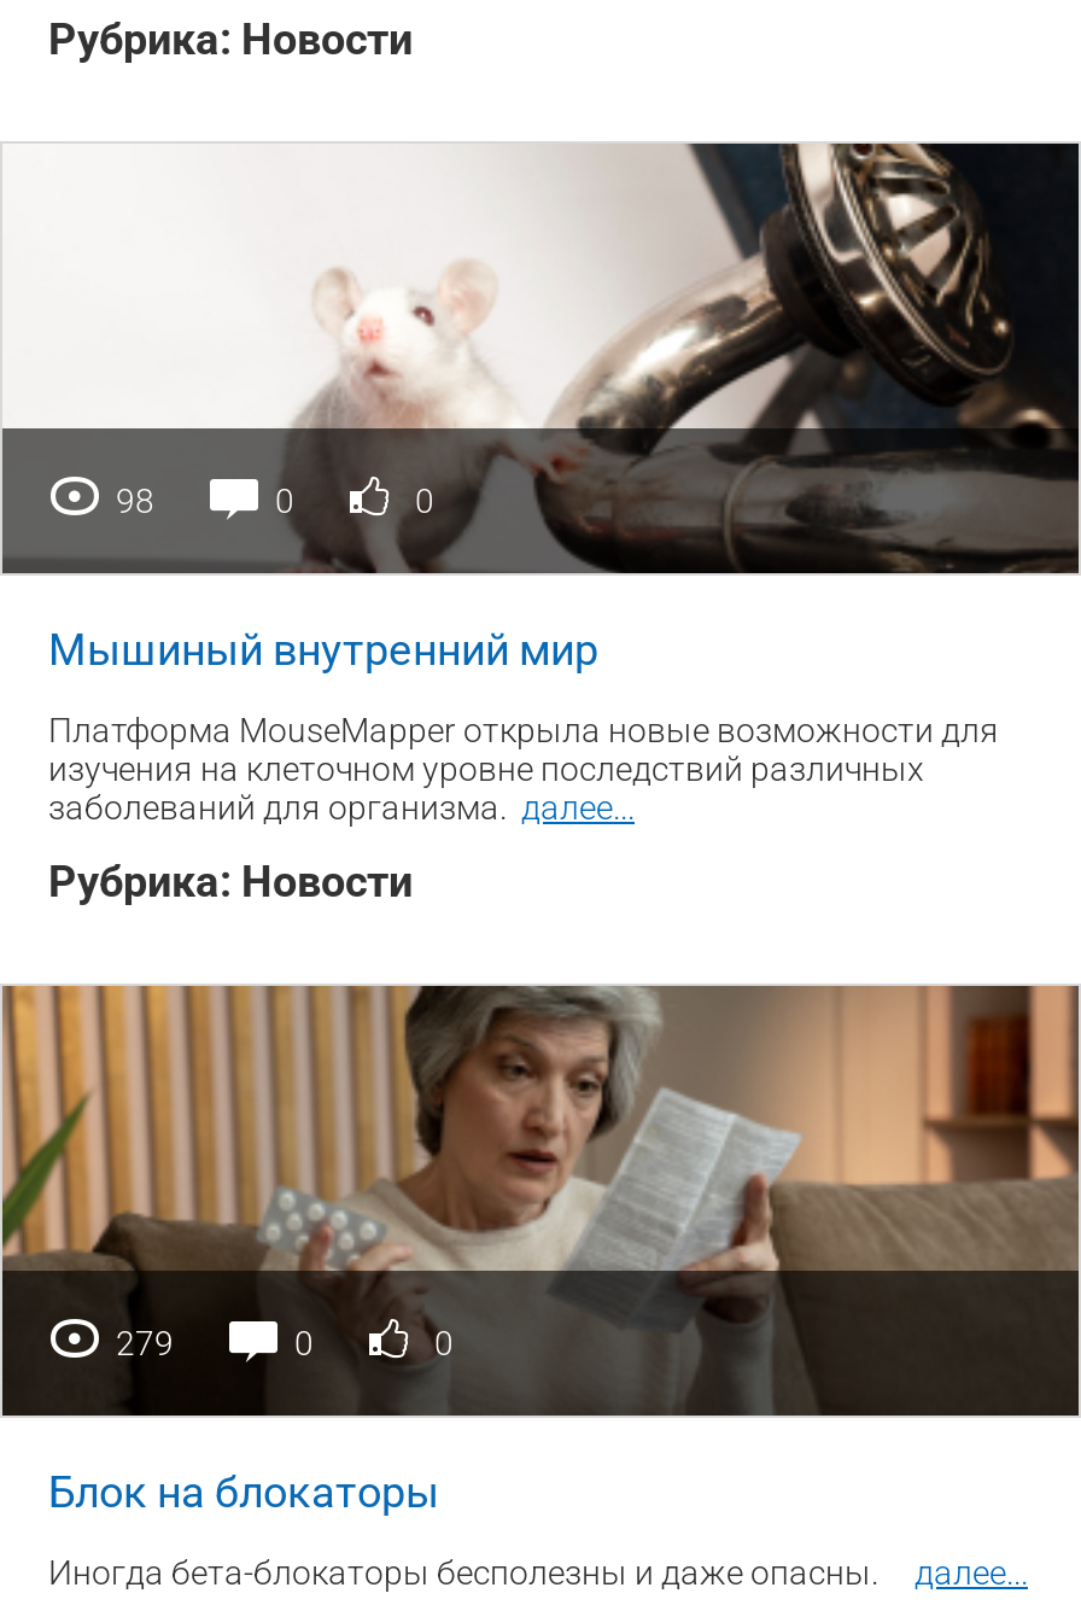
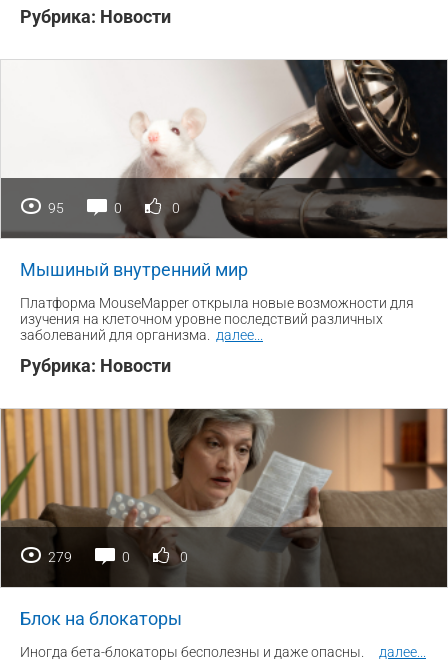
- 98
+ 95
